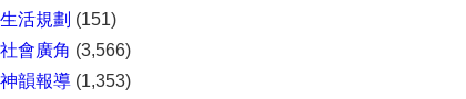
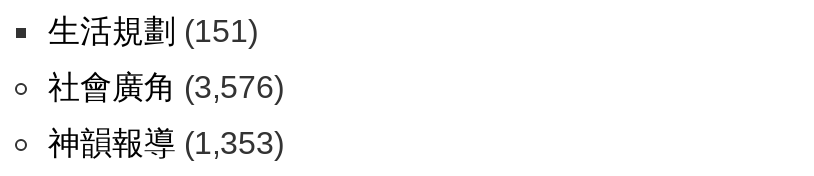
- 社會廣角(3,566)
+ 社會廣角(3,576)
